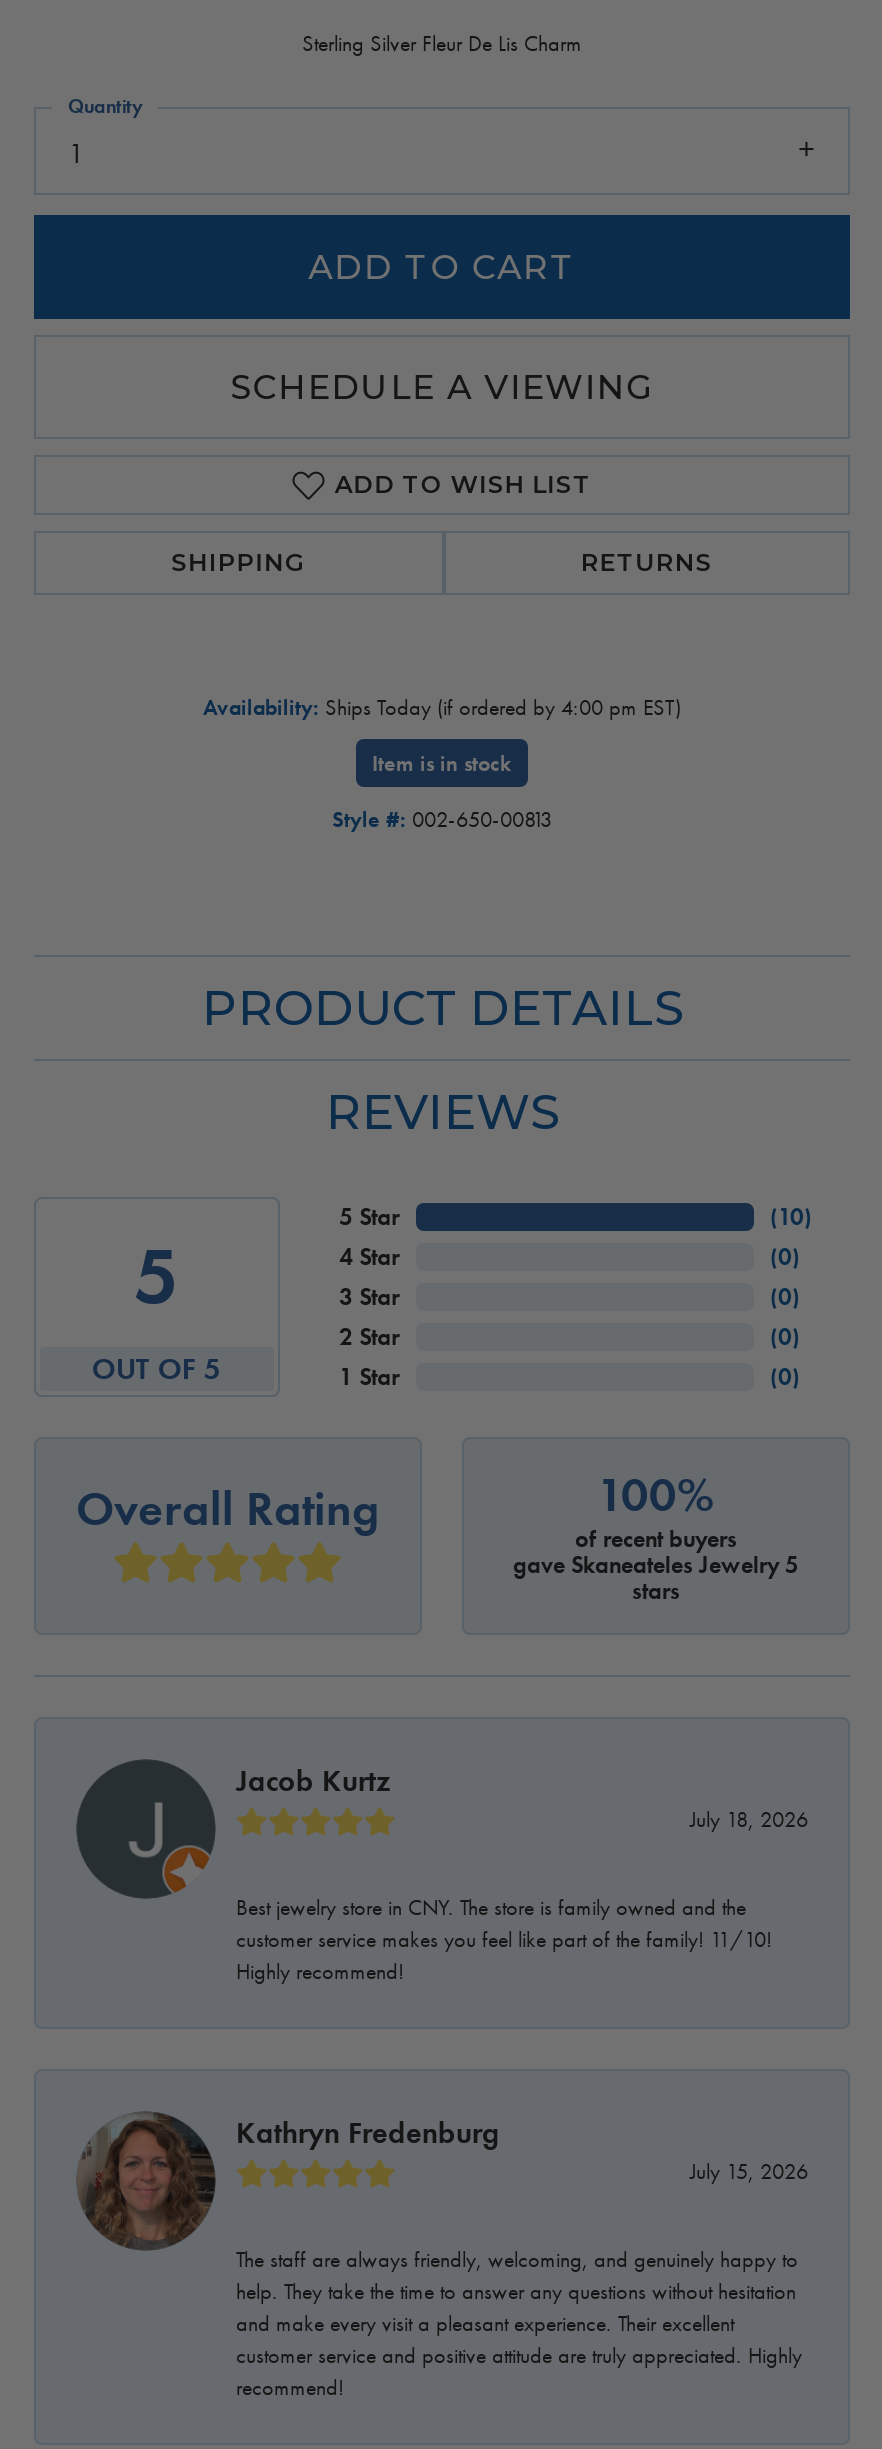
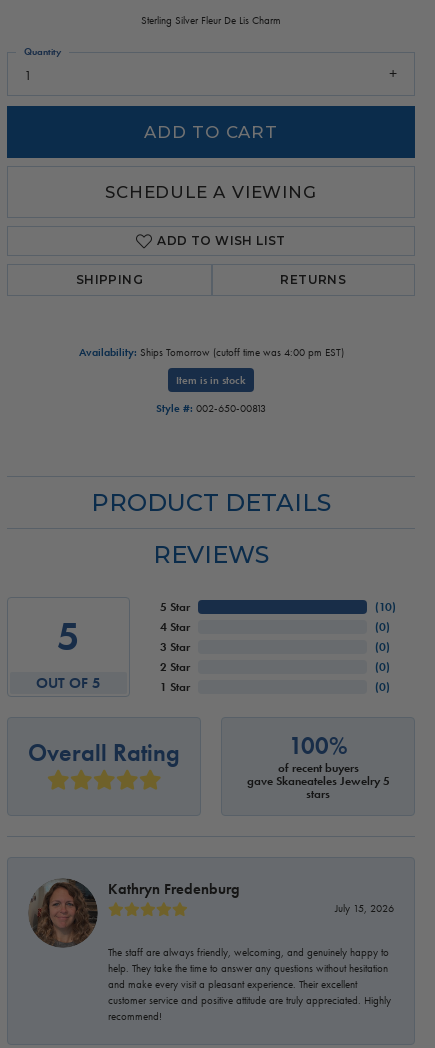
- Availability: Ships Today (if ordered by 4:00 pm EST)
+ Availability: Ships Tomorrow (cutoff time was 4:00 pm EST)

- [image]
- Jacob Kurtz
- July 18, 2026
- Best jewelry store in CNY. The store is family owned and the
- customer service makes you feel like part of the family! 11/10!
- Highly recommend!
